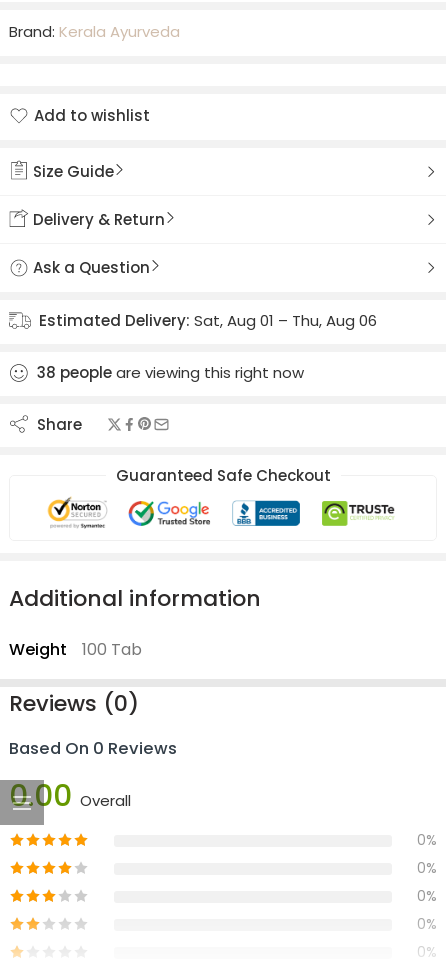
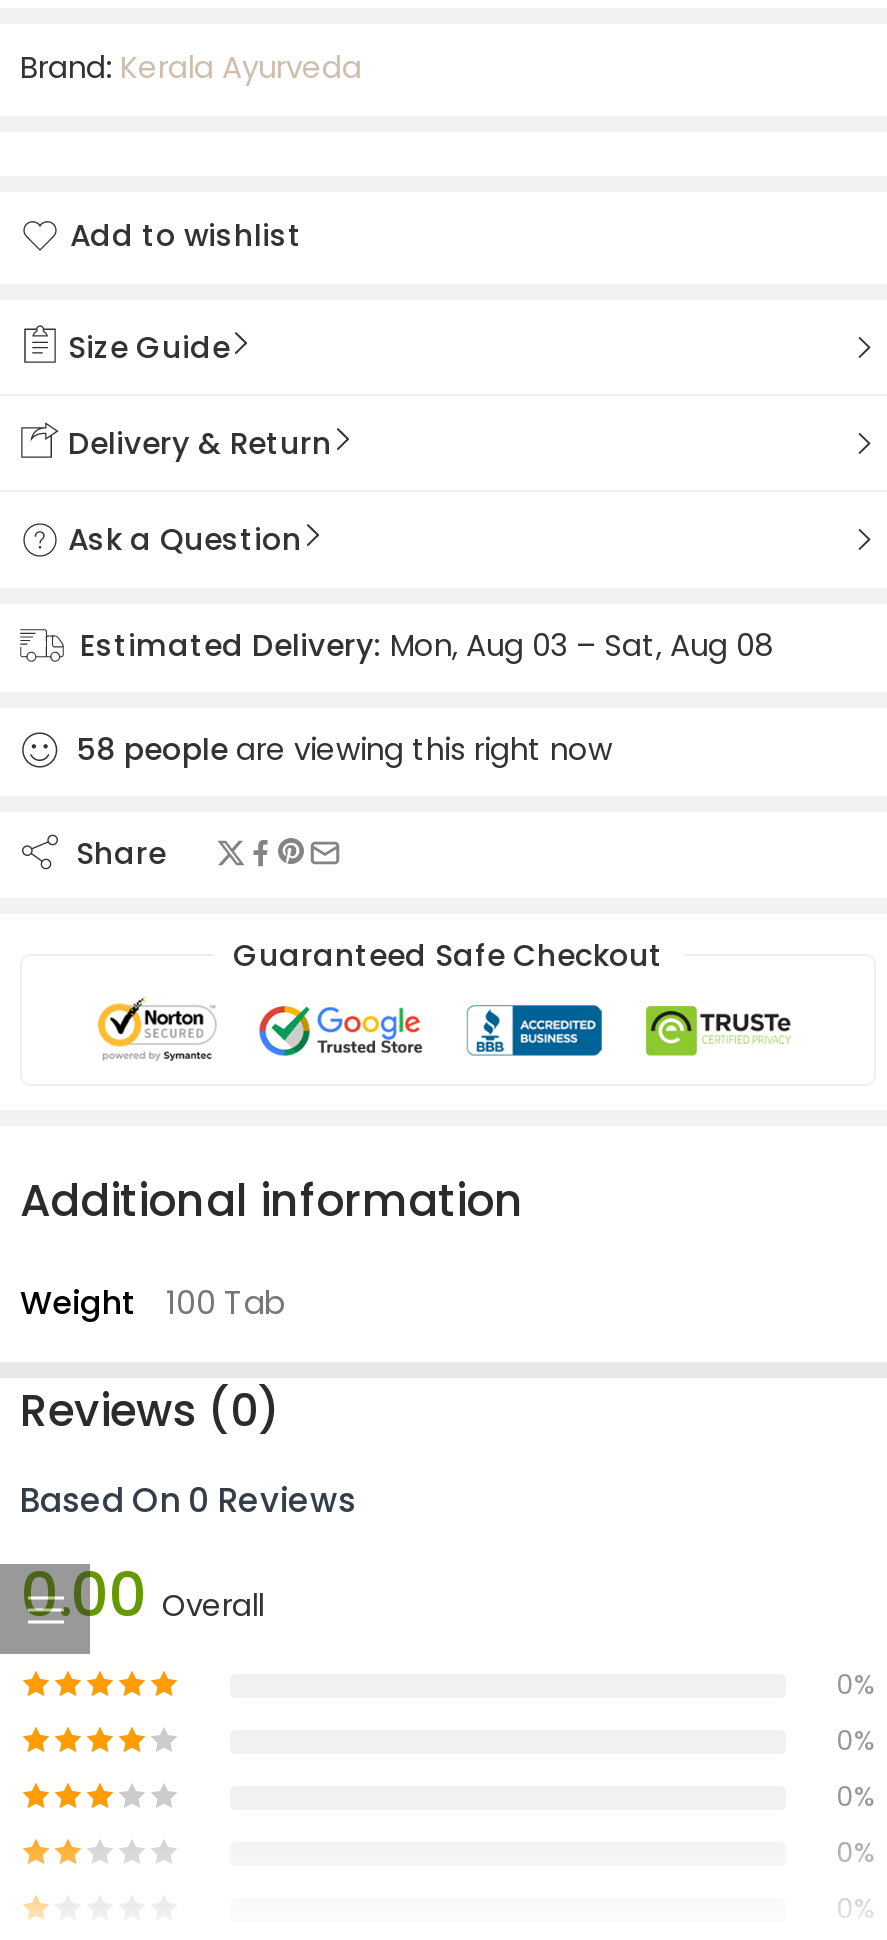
- Estimated Delivery: Sat, Aug 01 – Thu, Aug 06
+ Estimated Delivery: Mon, Aug 03 – Sat, Aug 08

- 38 people are viewing this right now
+ 58 people are viewing this right now
